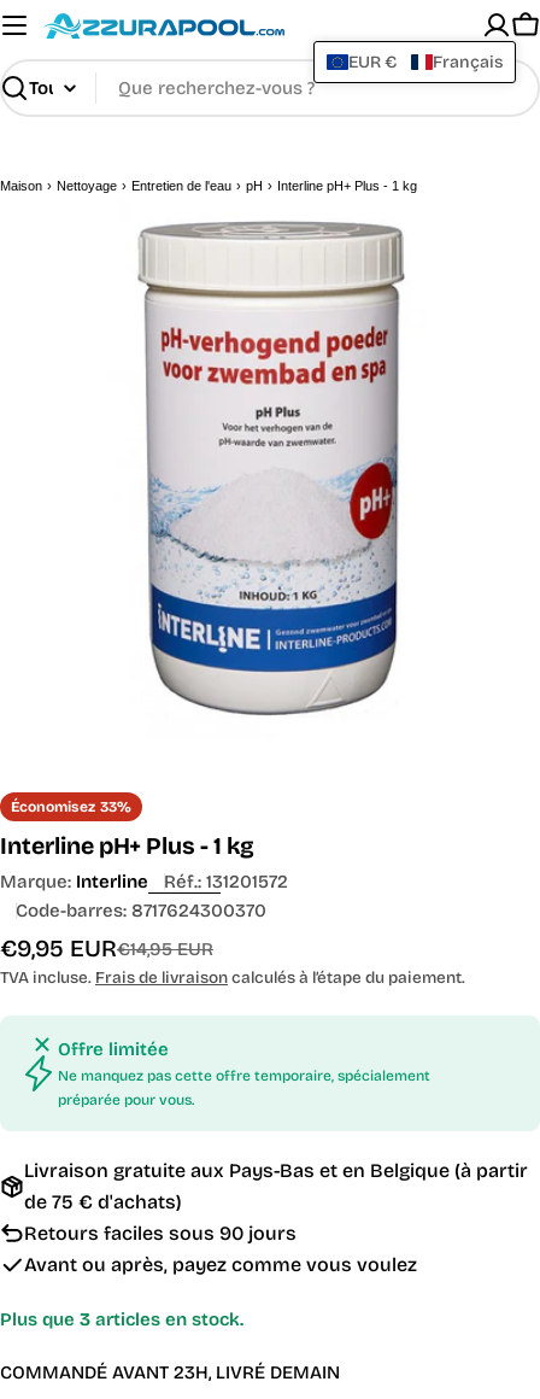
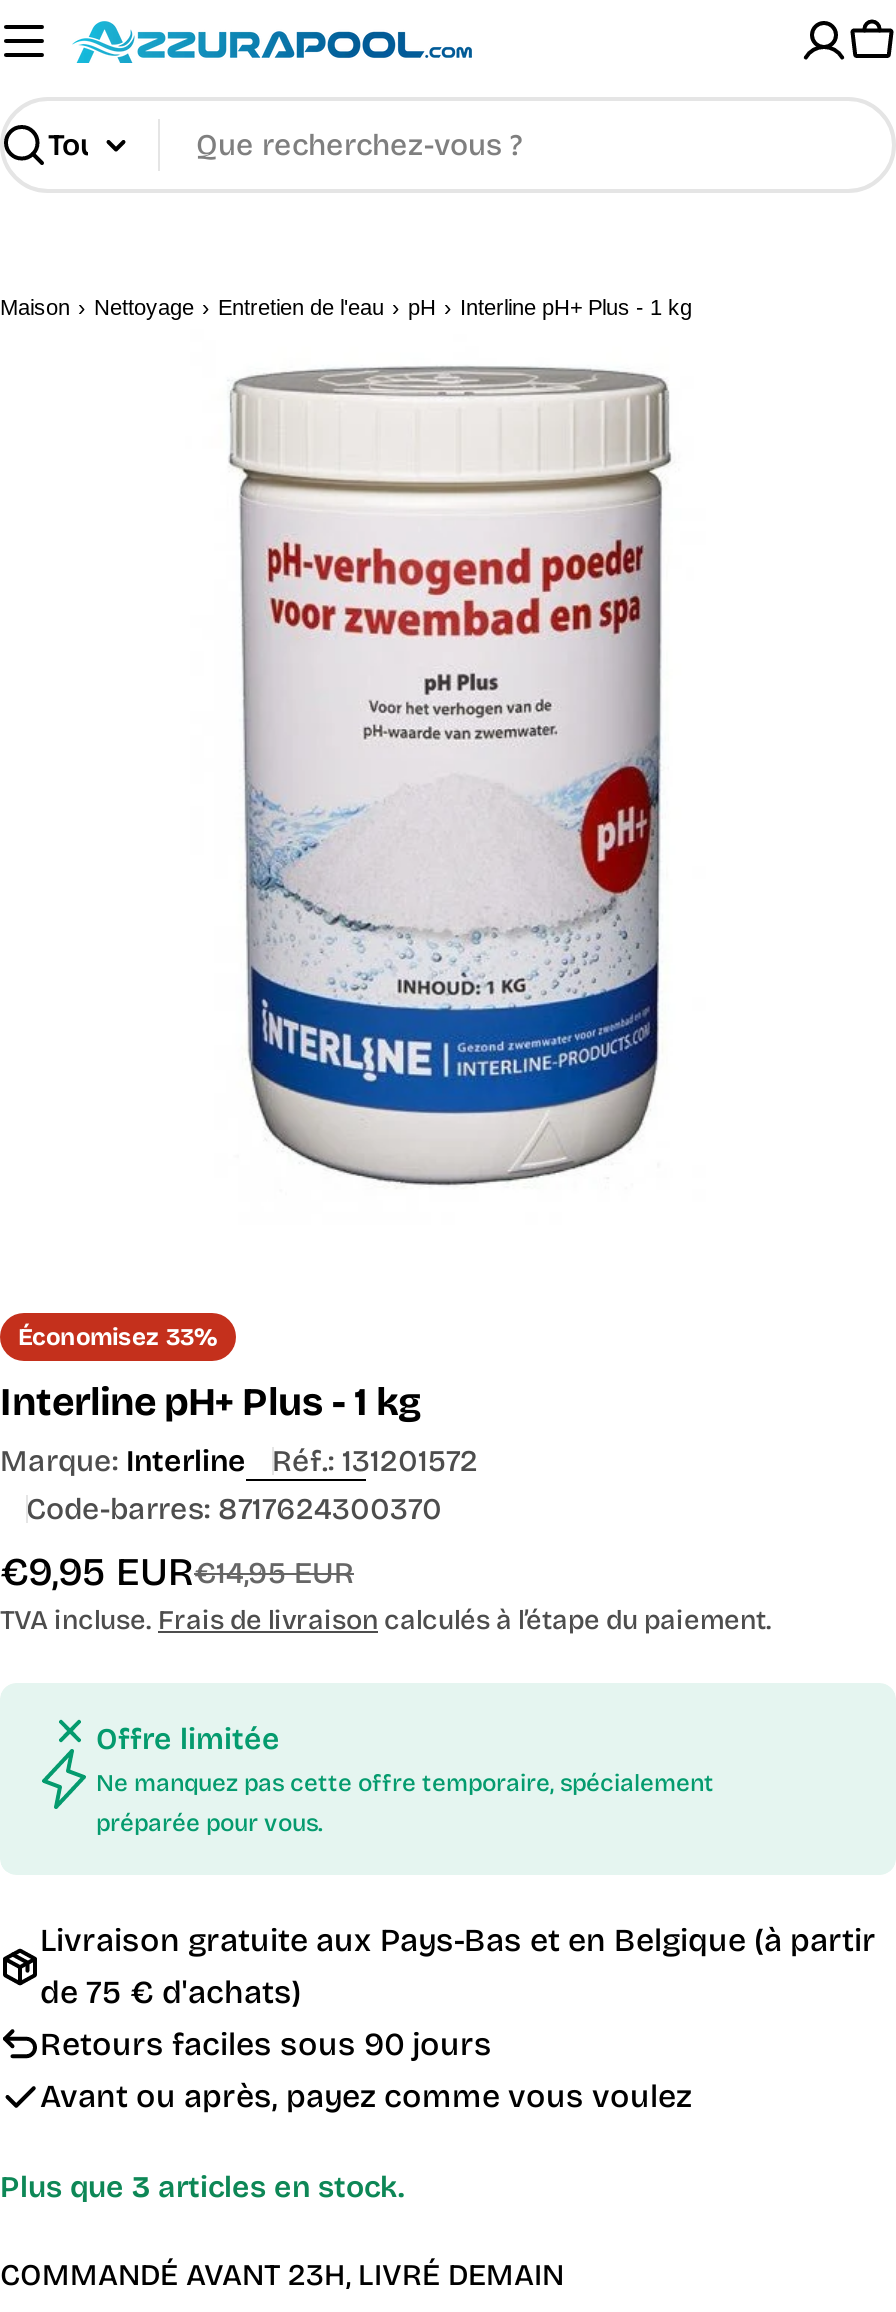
- EUR €
- Français
